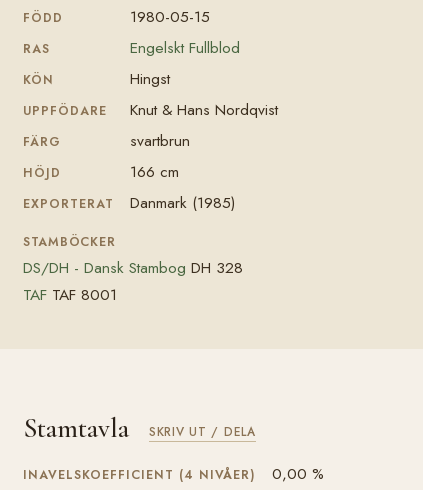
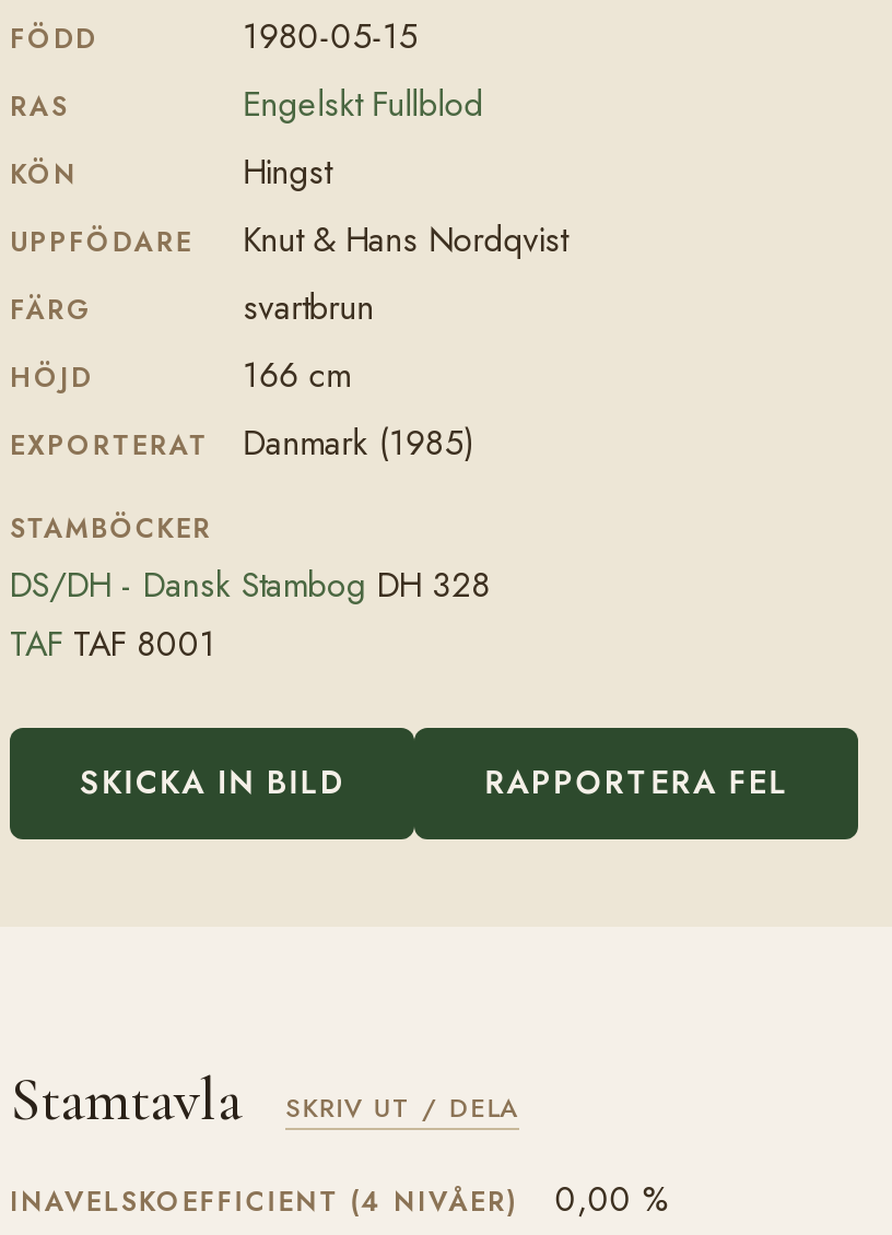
+ SKICKA IN BILD
+ RAPPORTERA FEL
